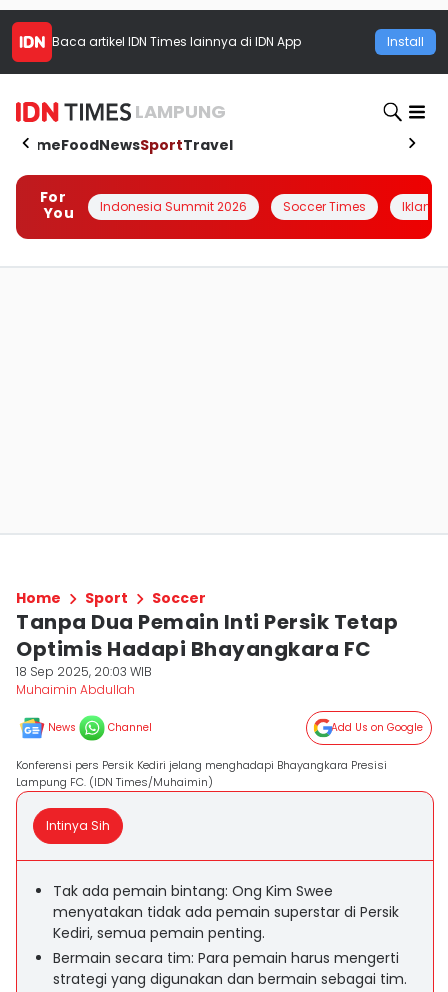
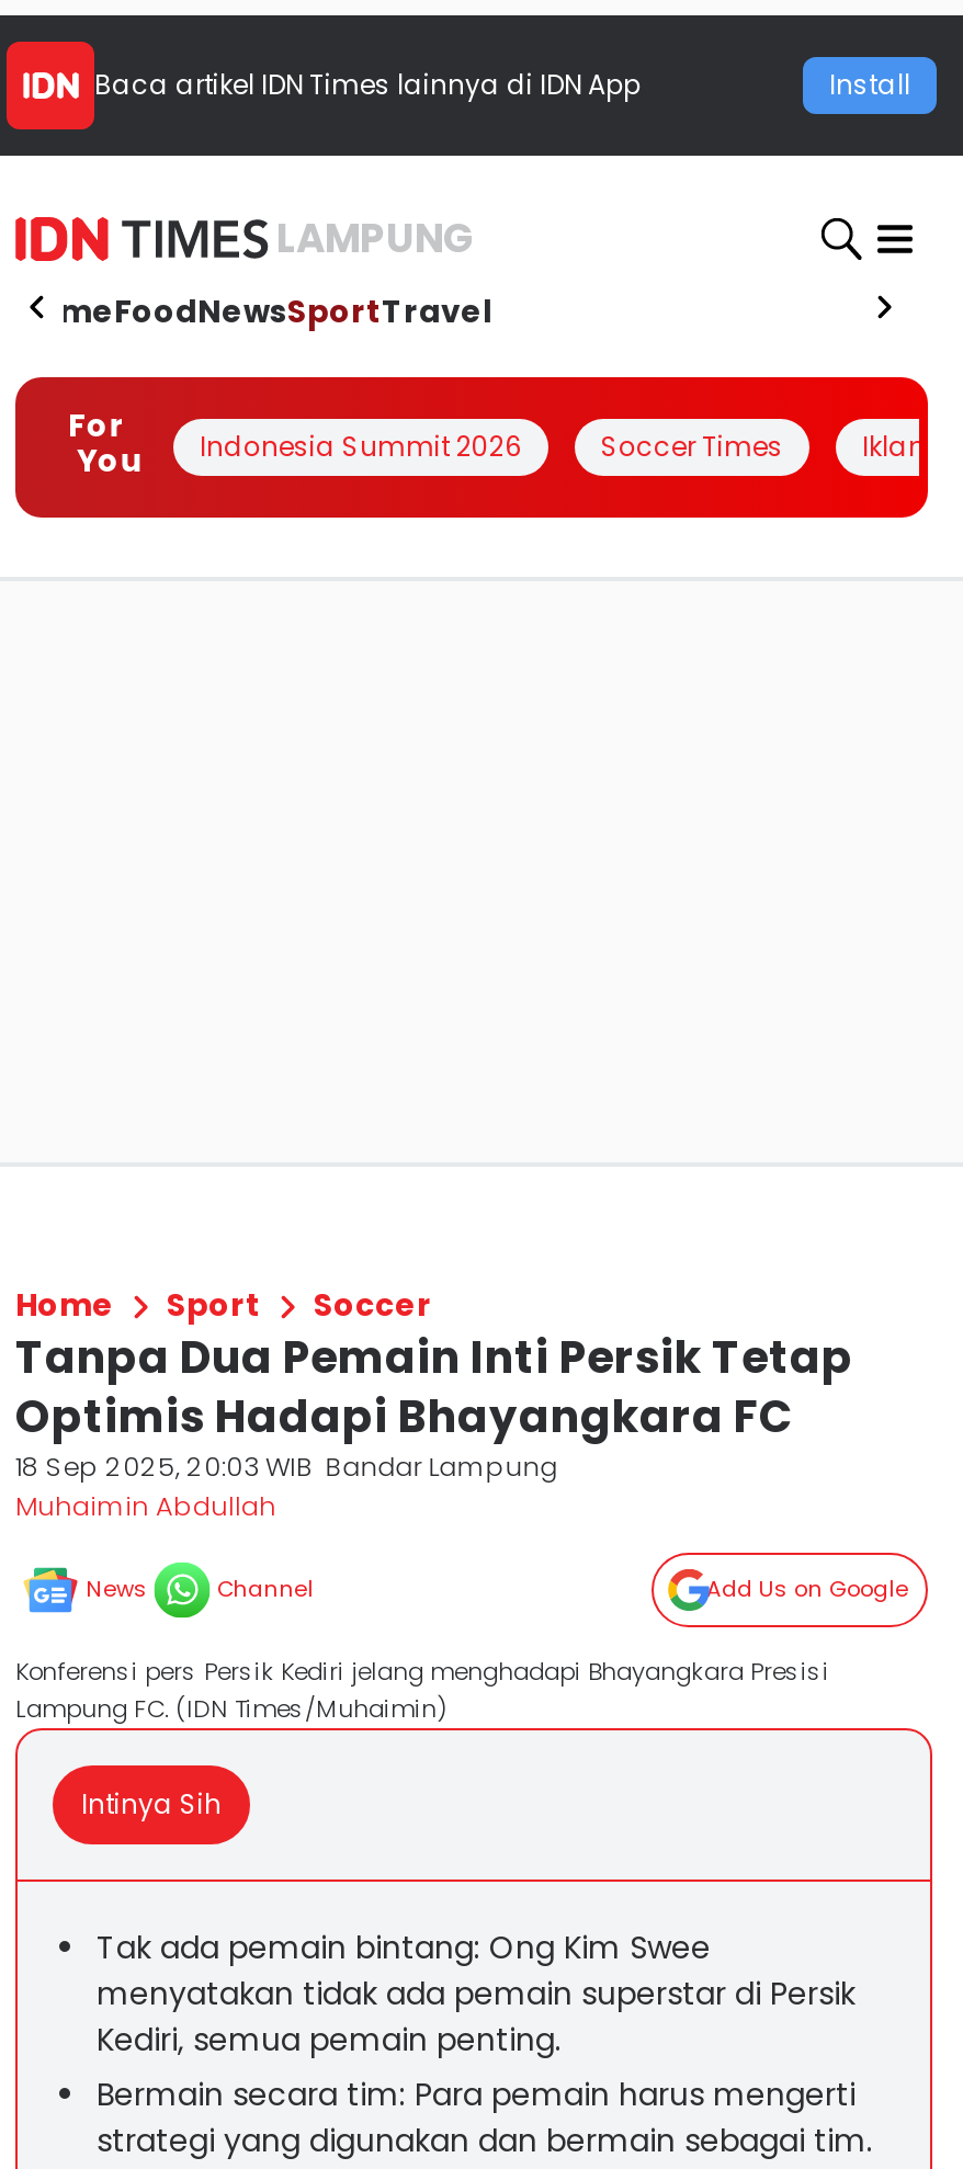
- 18 Sep 2025, 20:03 WIB
+ 18 Sep 2025, 20:03 WIB Bandar Lampung
